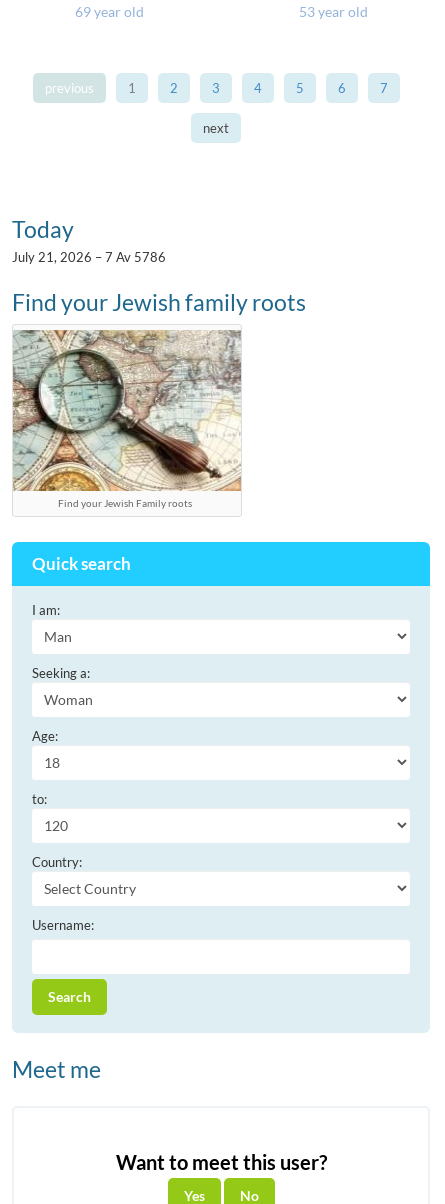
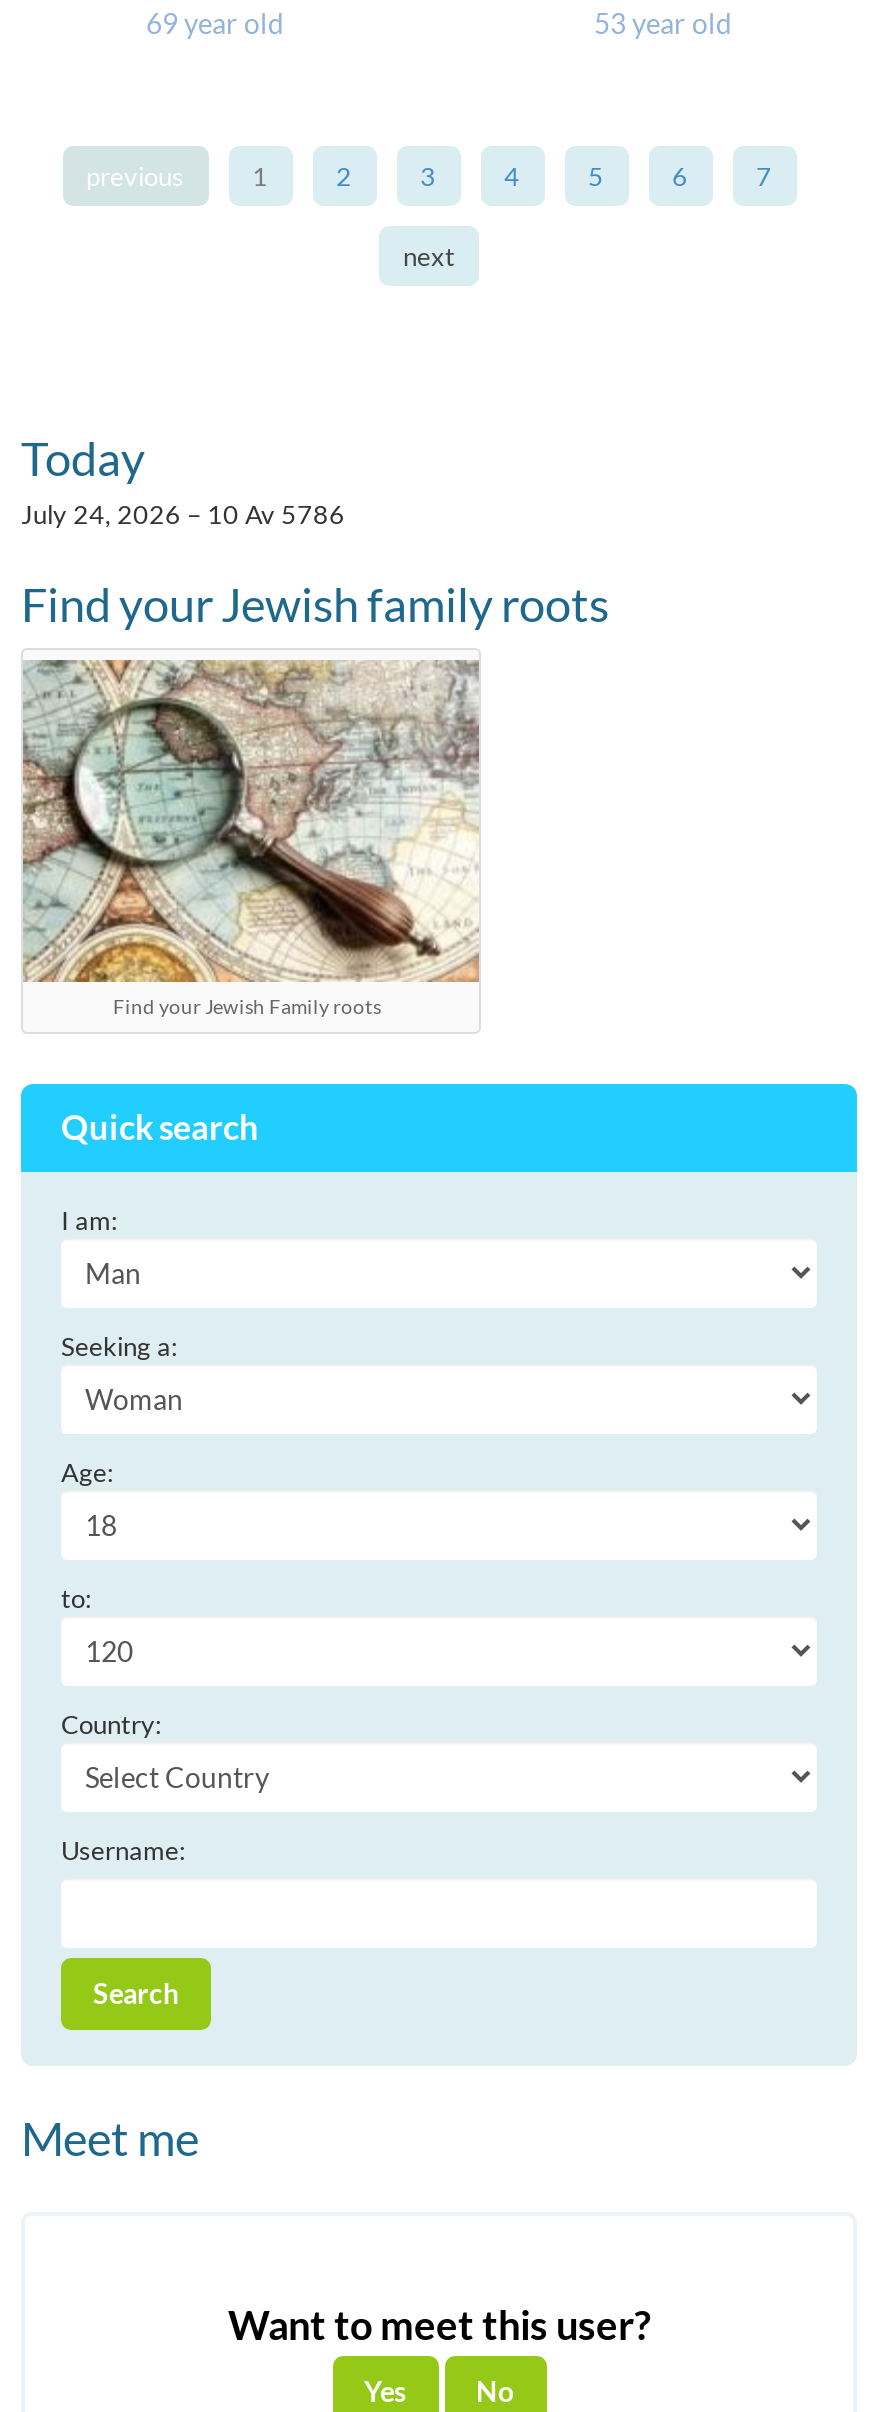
- July 21, 2026 – 7 Av 5786
+ July 24, 2026 – 10 Av 5786
